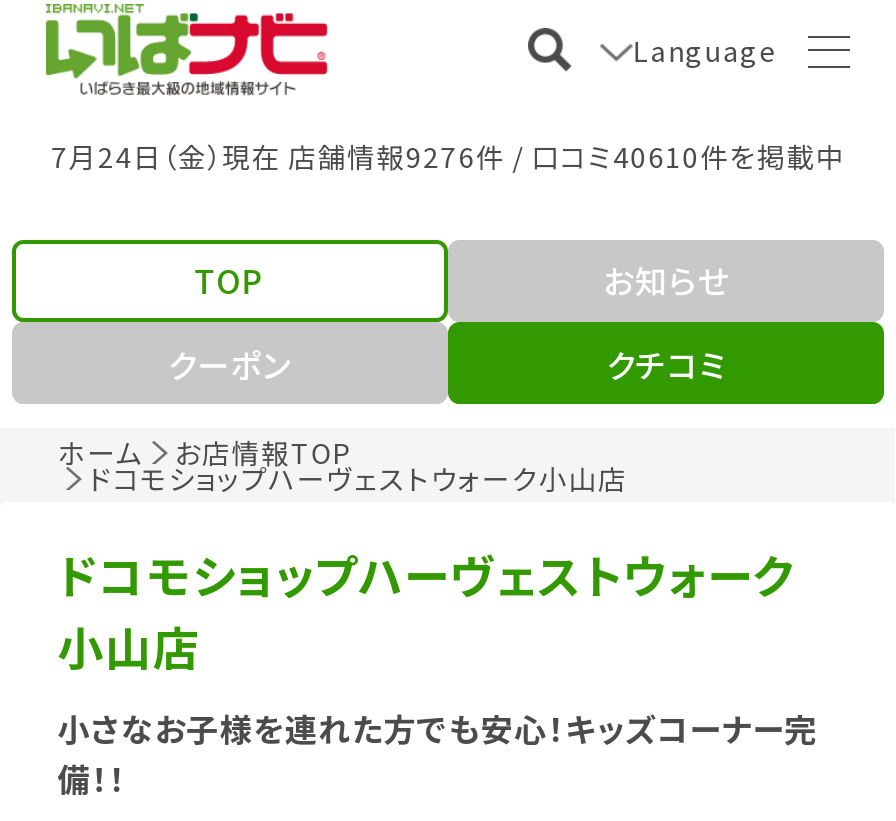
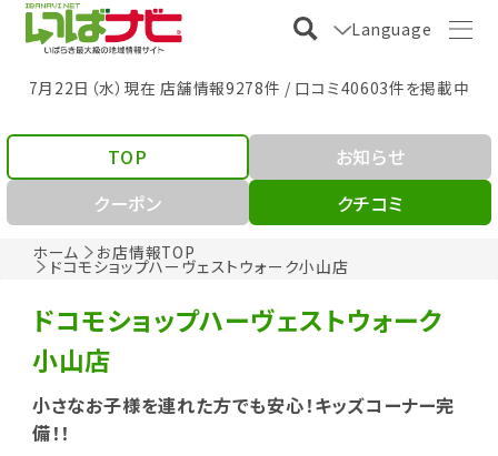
- 7月24日（金）現在 店舗情報9276件 / 口コミ40610件を掲載中
+ 7月22日（水）現在 店舗情報9278件 / 口コミ40603件を掲載中
